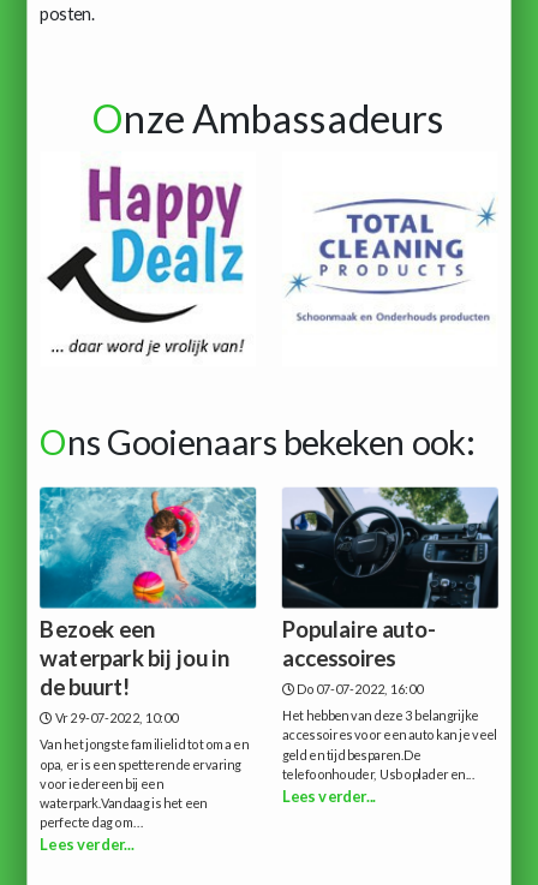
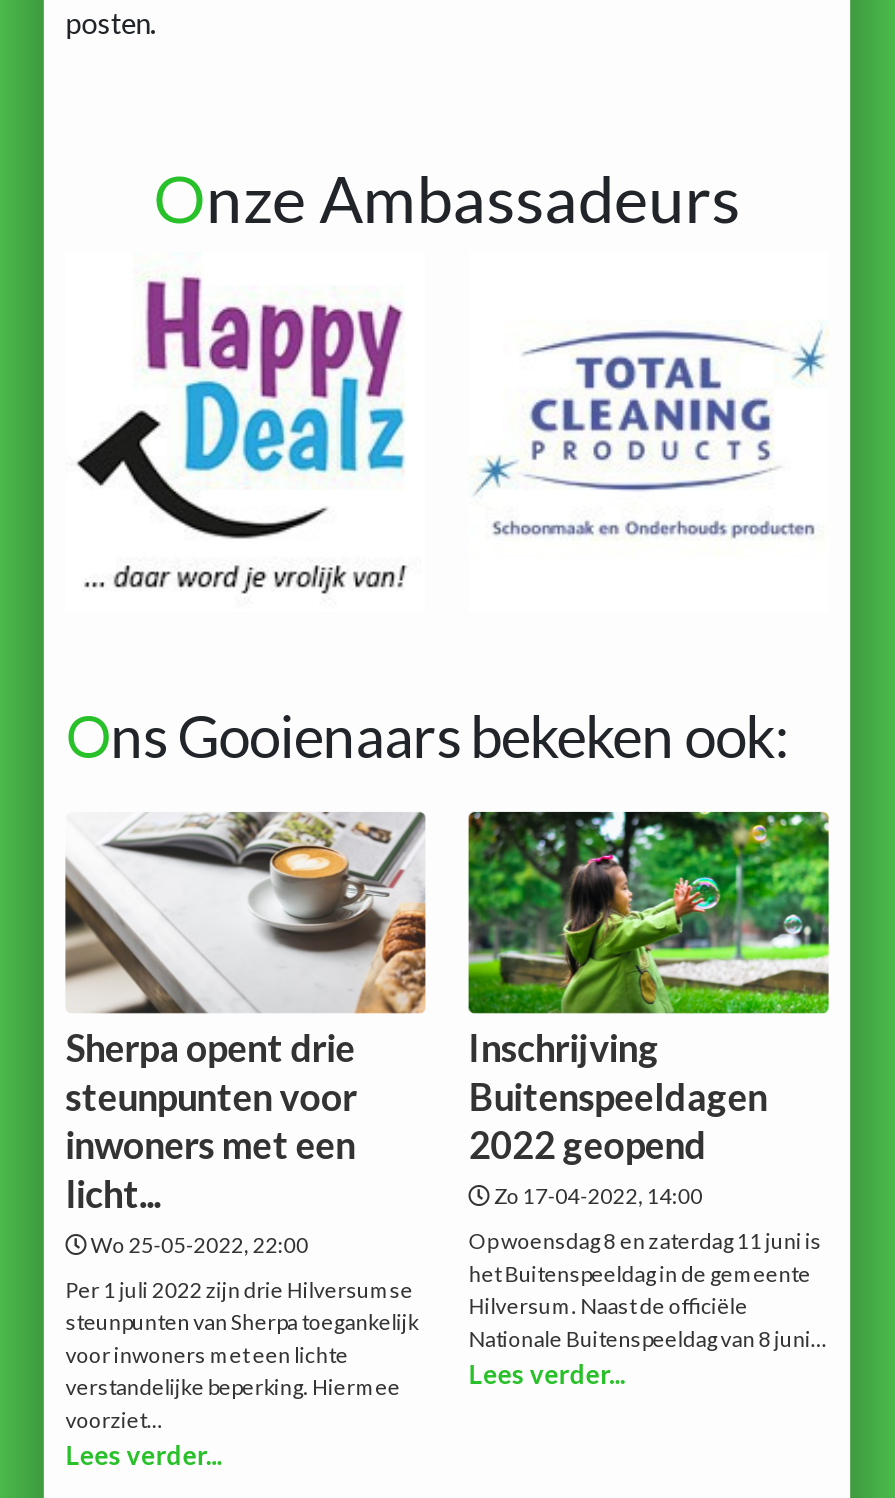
- [image]
- Bezoek een
- waterpark bij jou in
- de buurt!
- Vr 29-07-2022, 10:00
+ [image]
+ Sherpa opent drie
+ steunpunten voor
+ inwoners met een
+ licht...
+ Wo 25-05-2022, 22:00

- [image]
- Populaire auto-
- accessoires
- Do 07-07-2022, 16:00
+ [image]
+ Inschrijving
+ Buitenspeeldagen
+ 2022 geopend
+ Zo 17-04-2022, 14:00

- Het hebben van deze 3 belangrijke
- accessoires voor een auto kan je veel
- geld en tijd besparen.De
- telefoonhouder, Usb oplader en...
+ Op woensdag 8 en zaterdag 11 juni is
+ het Buitenspeeldag in de gemeente
+ Hilversum. Naast de officiële
+ Nationale Buitenspeeldag van 8 juni...

- Van het jongste familielid tot oma en
- opa, er is een spetterende ervaring
- voor iedereen bij een
- waterpark.Vandaag is het een
- perfecte dag om...
+ Per 1 juli 2022 zijn drie Hilversumse
+ steunpunten van Sherpa toegankelijk
+ voor inwoners met een lichte
+ verstandelijke beperking. Hiermee
+ voorziet...
